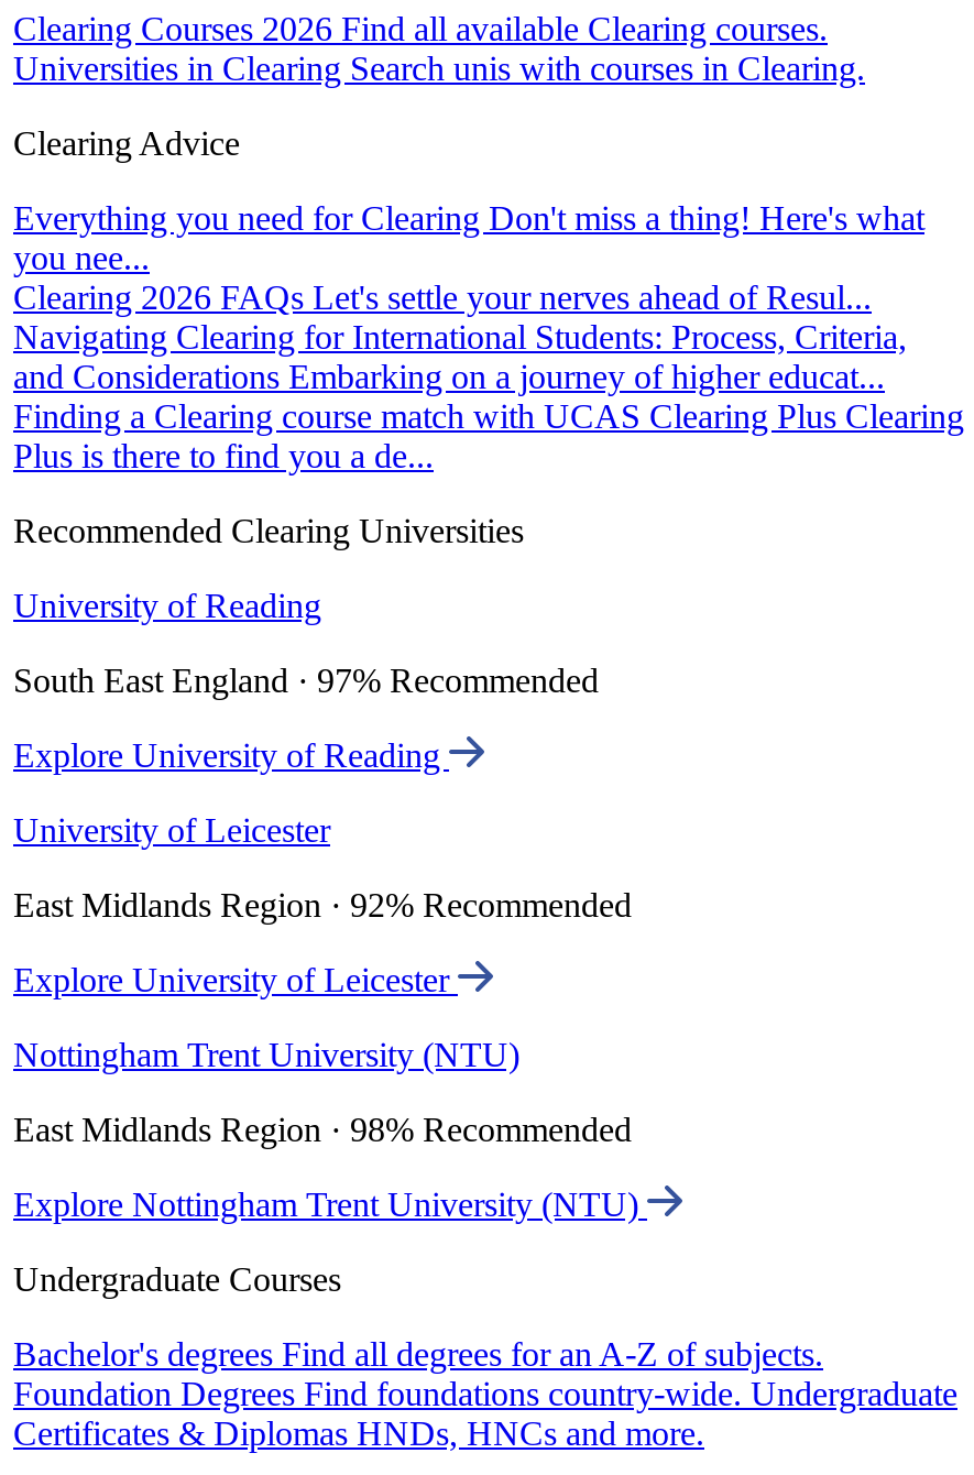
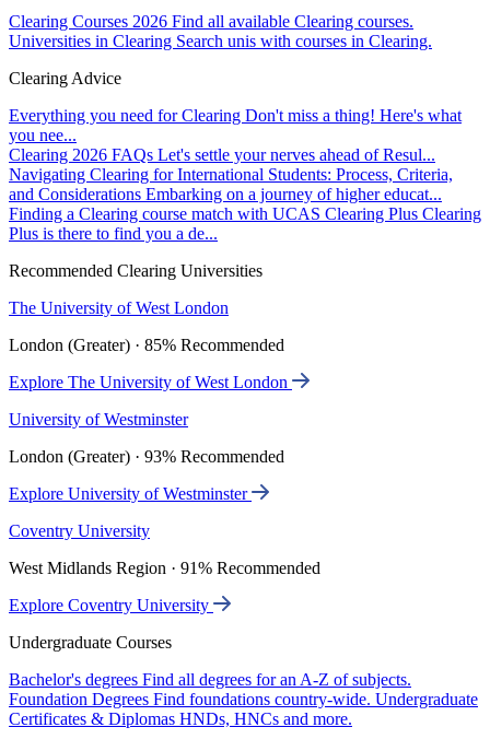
- University of Reading
+ The University of West London

- South East England · 97% Recommended
+ London (Greater) · 85% Recommended

- Explore University of Reading
+ Explore The University of West London

- University of Leicester
+ University of Westminster

- East Midlands Region · 92% Recommended
+ London (Greater) · 93% Recommended

- Explore University of Leicester
+ Explore University of Westminster

- Nottingham Trent University (NTU)
+ Coventry University

- East Midlands Region · 98% Recommended
+ West Midlands Region · 91% Recommended

- Explore Nottingham Trent University (NTU)
+ Explore Coventry University
